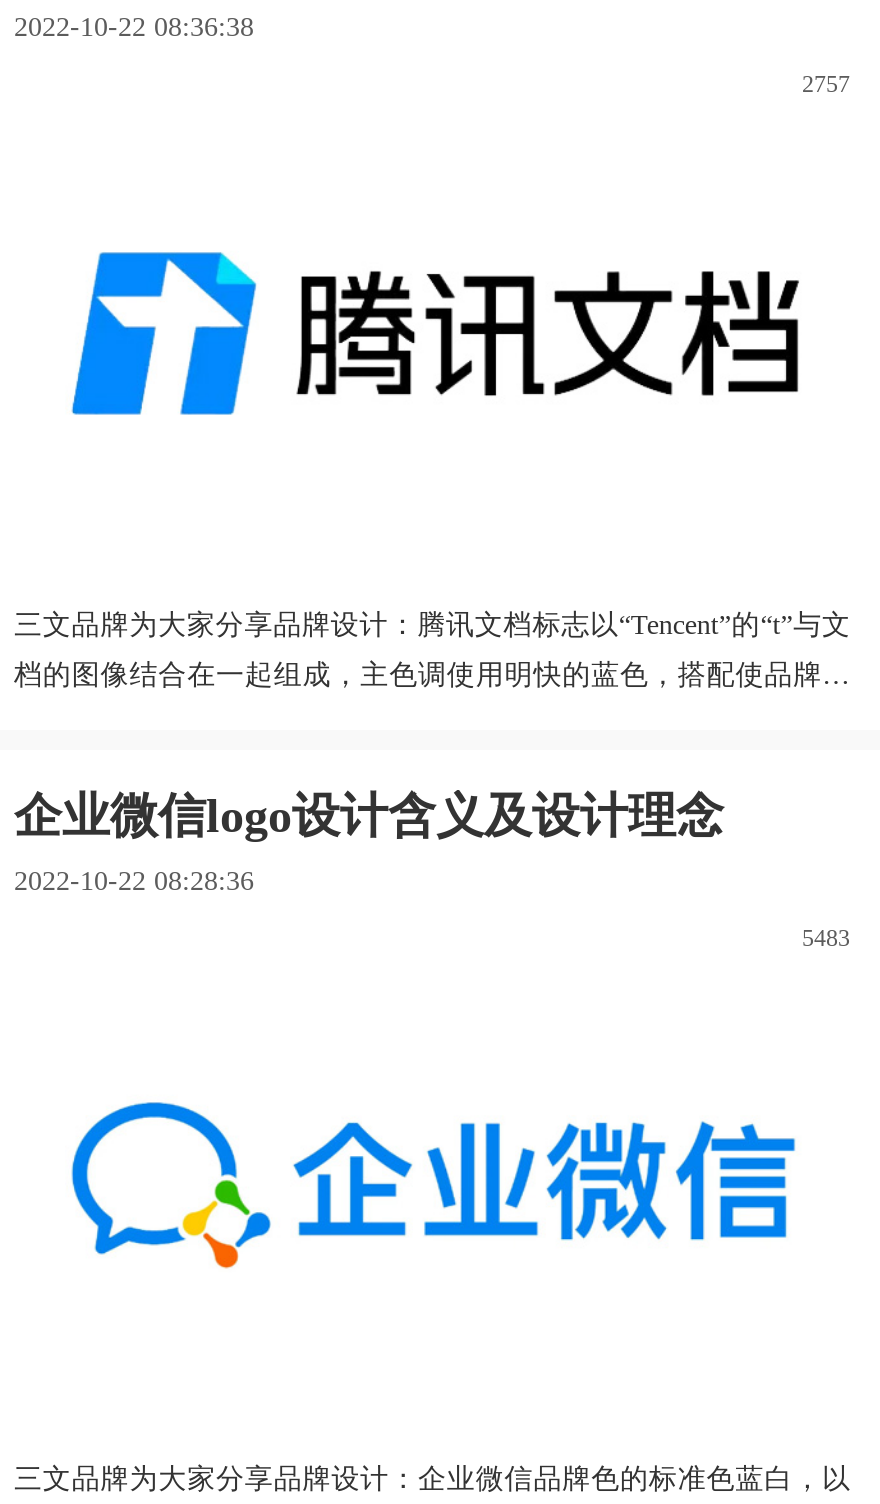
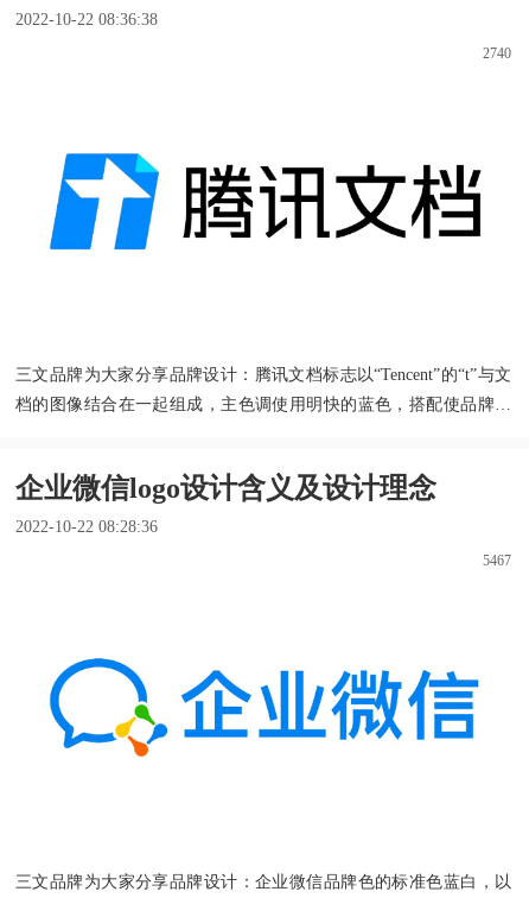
- 2757
+ 2740

- 5483
+ 5467
